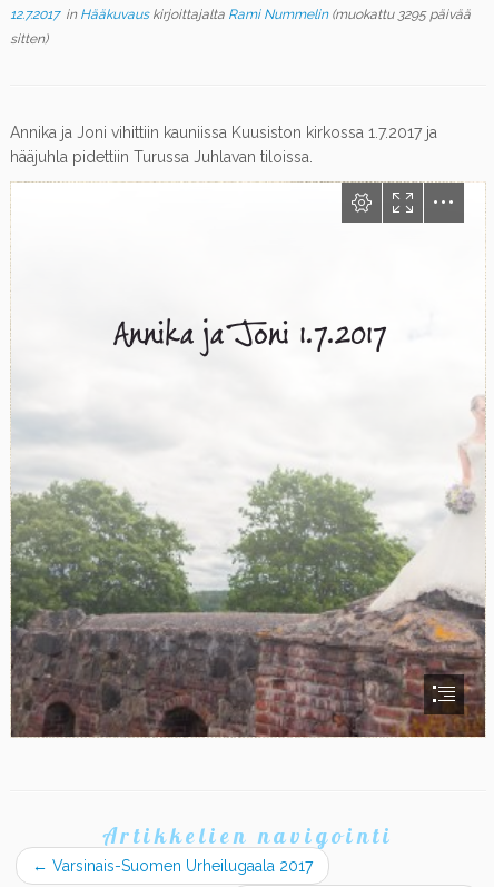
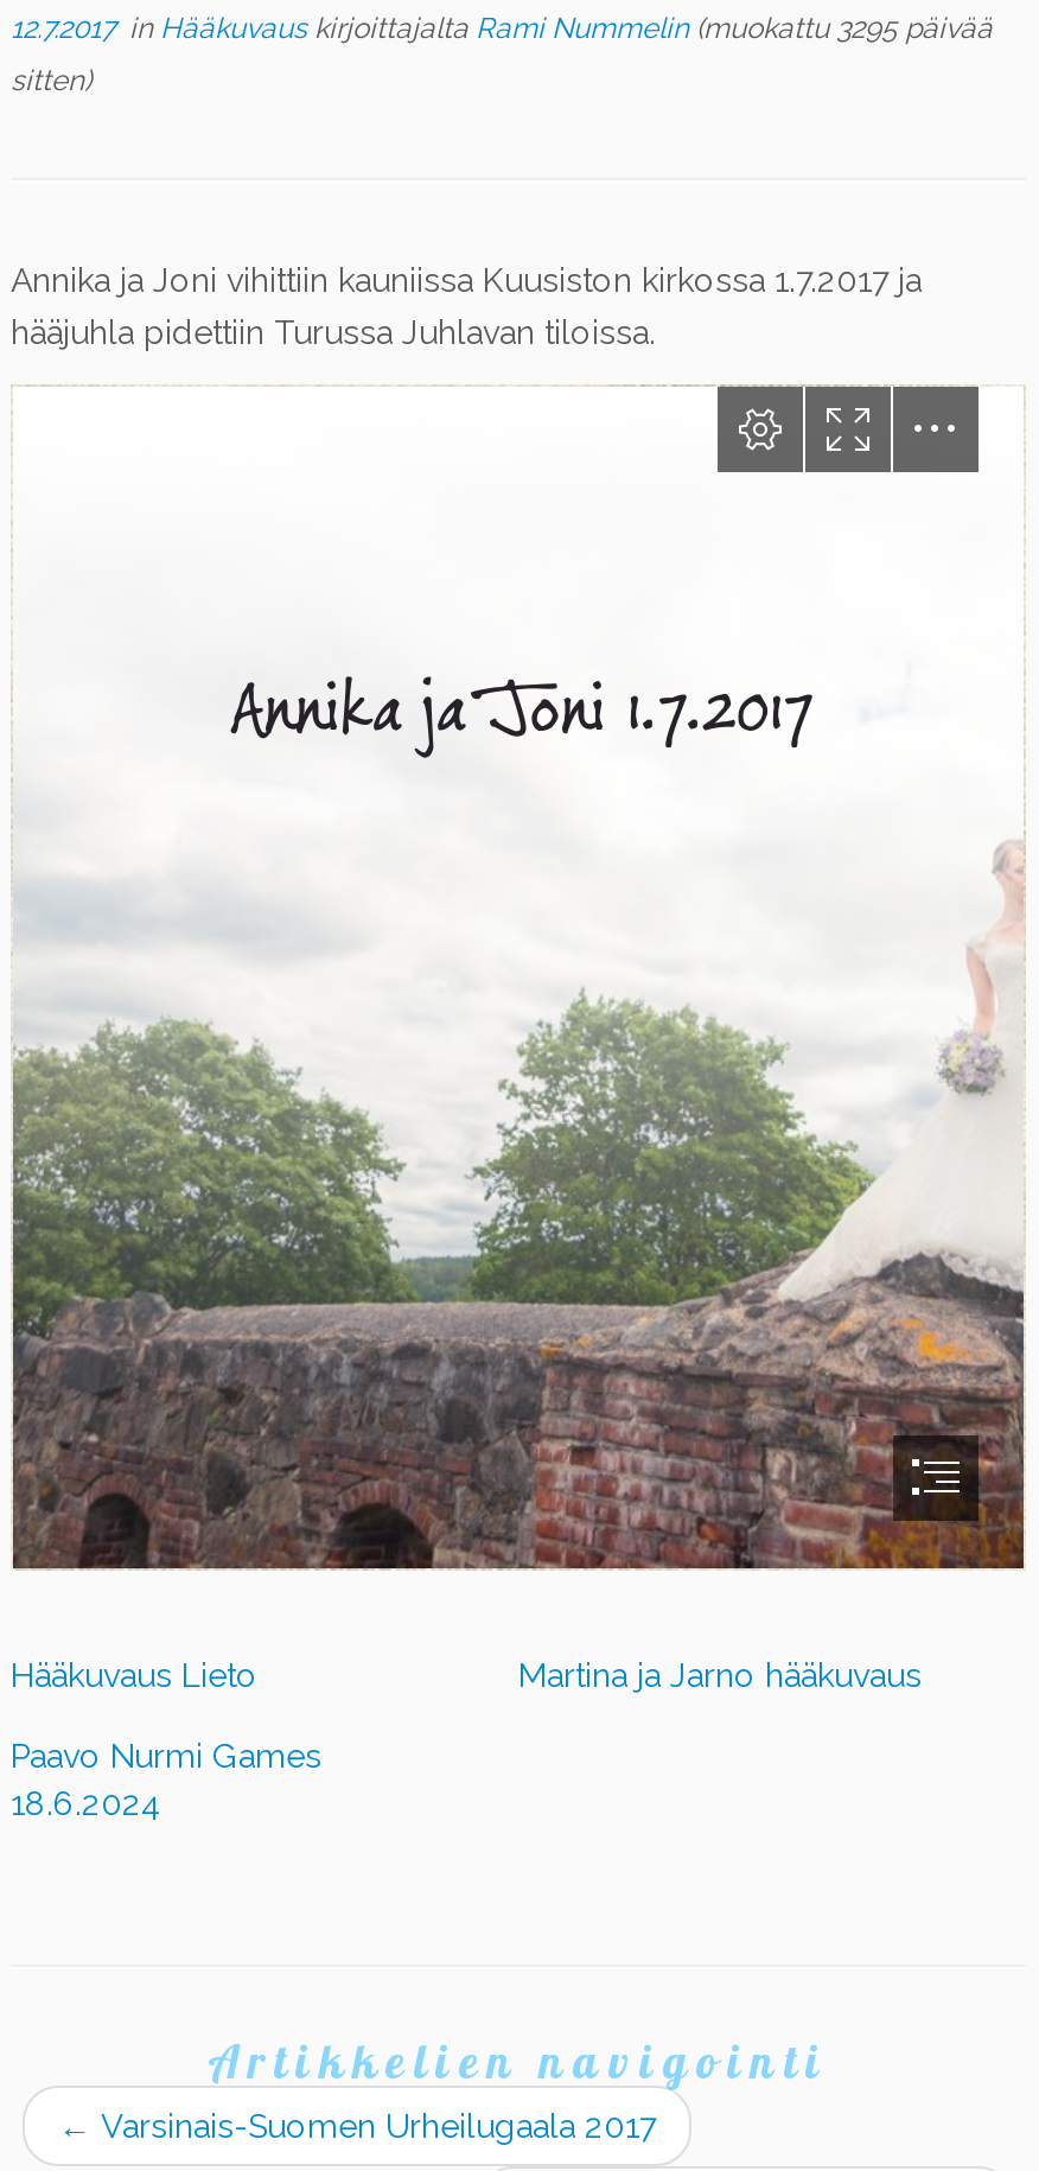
+ Hääkuvaus Lieto
+ Martina ja Jarno hääkuvaus
+ Paavo Nurmi Games
+ 18.6.2024
